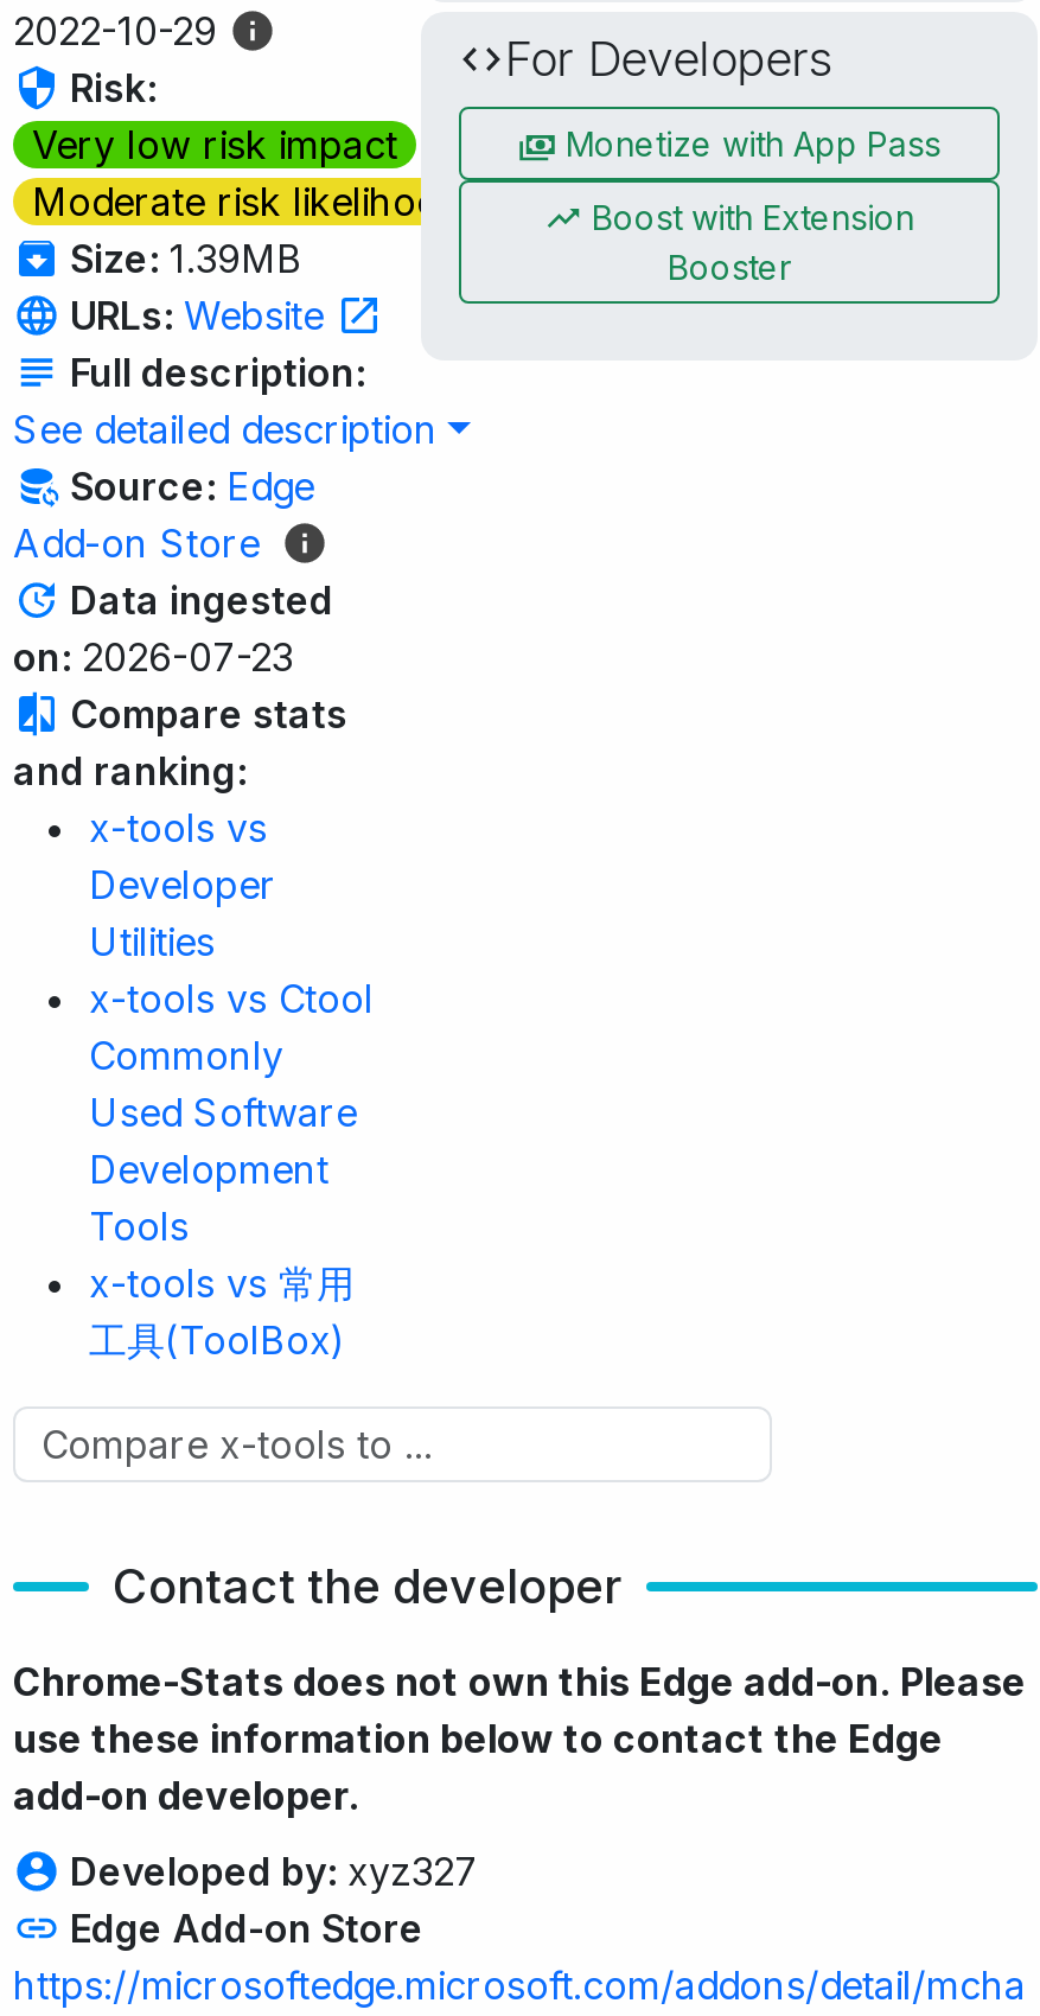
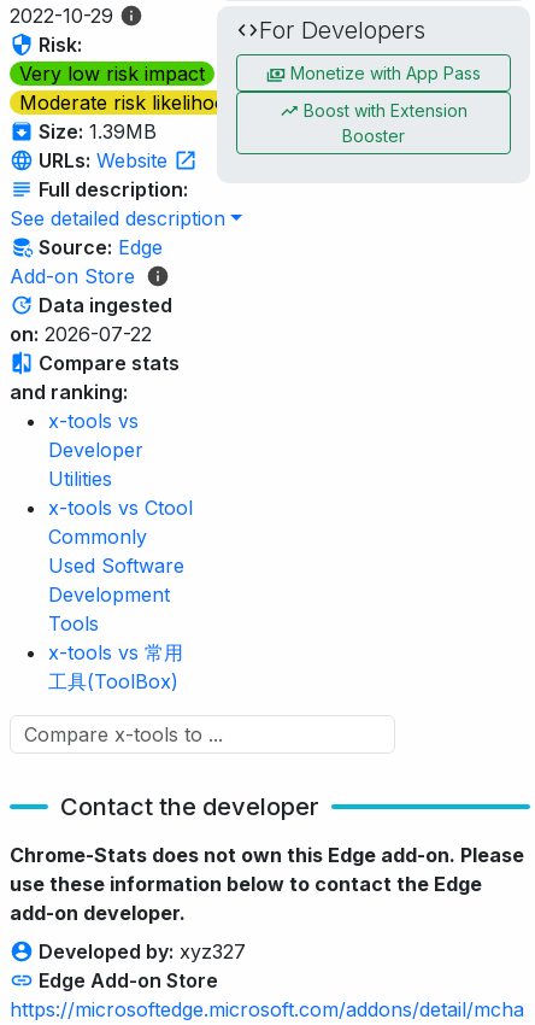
- on: 2026-07-23
+ on: 2026-07-22
